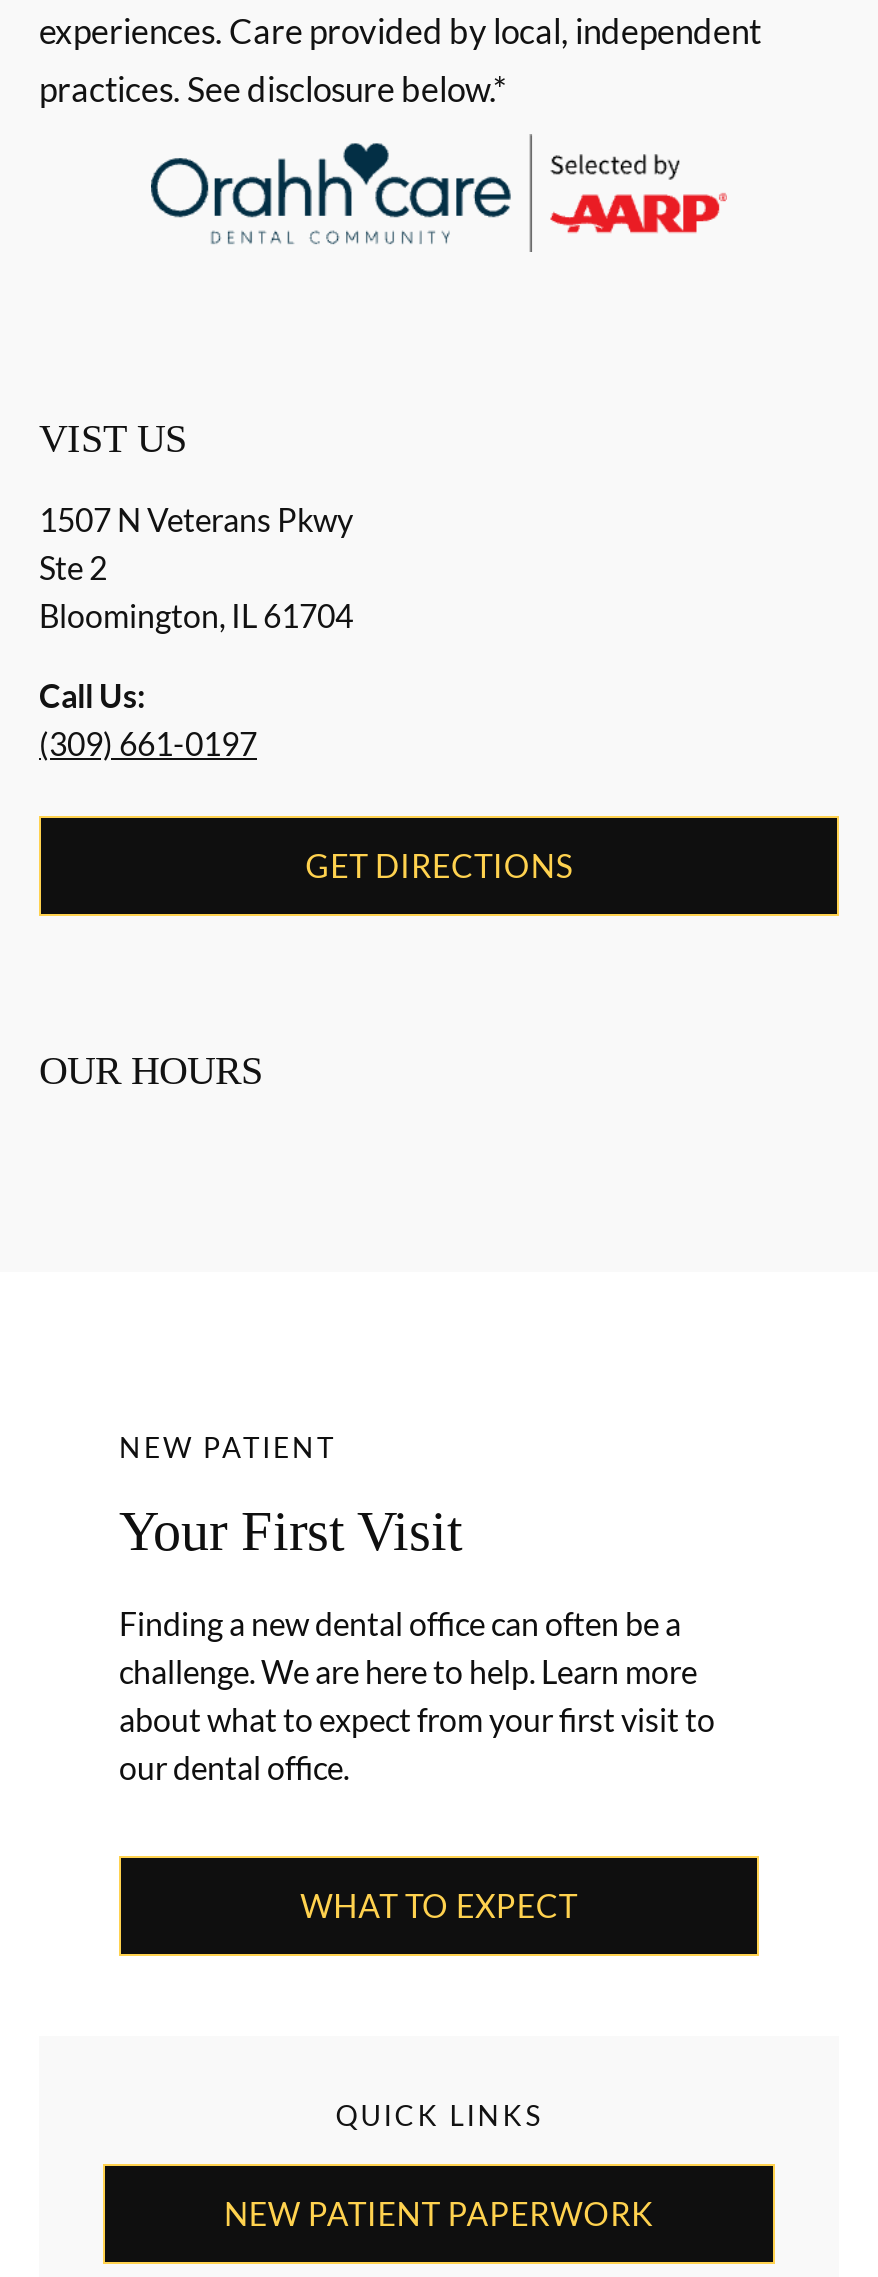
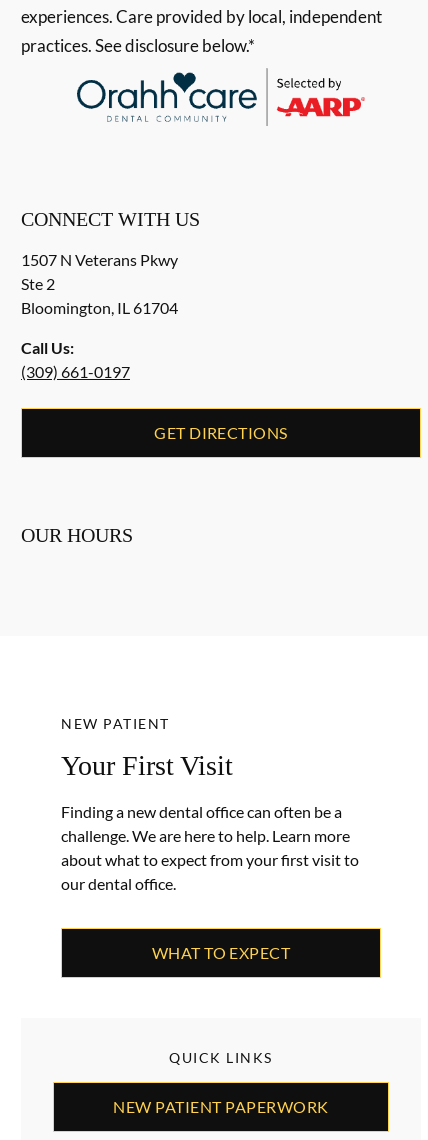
- VIST US
+ CONNECT WITH US
